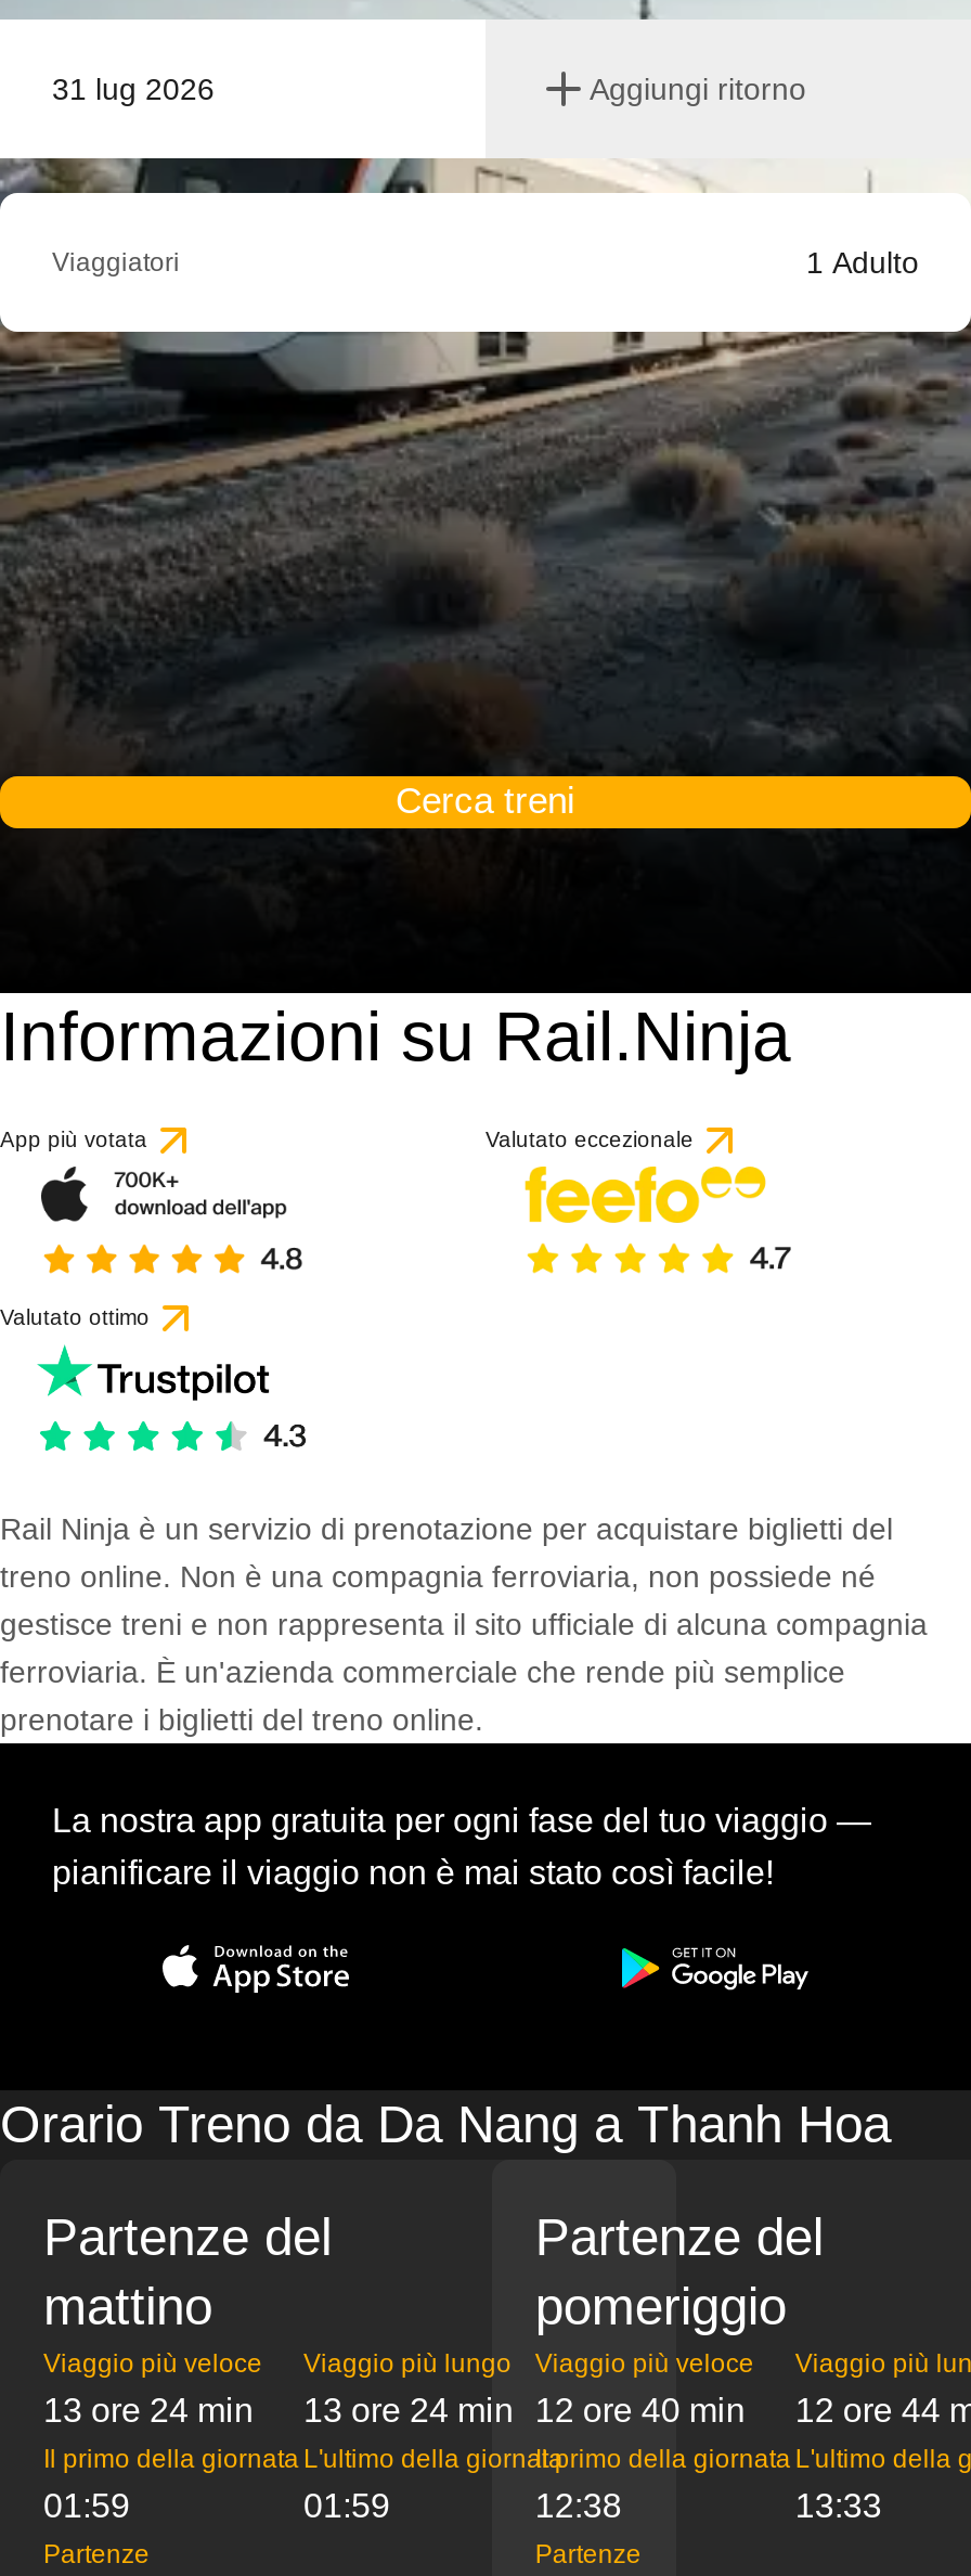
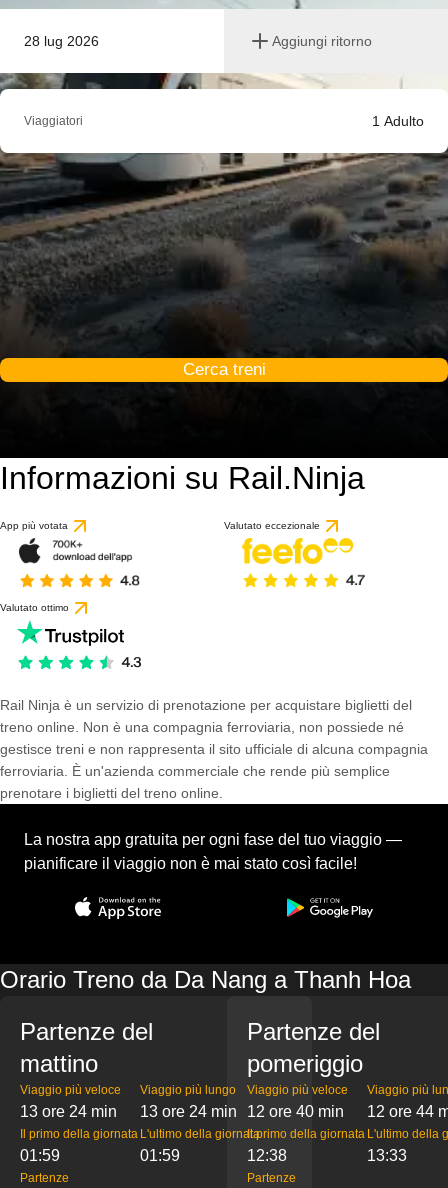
- 31 lug 2026
+ 28 lug 2026
